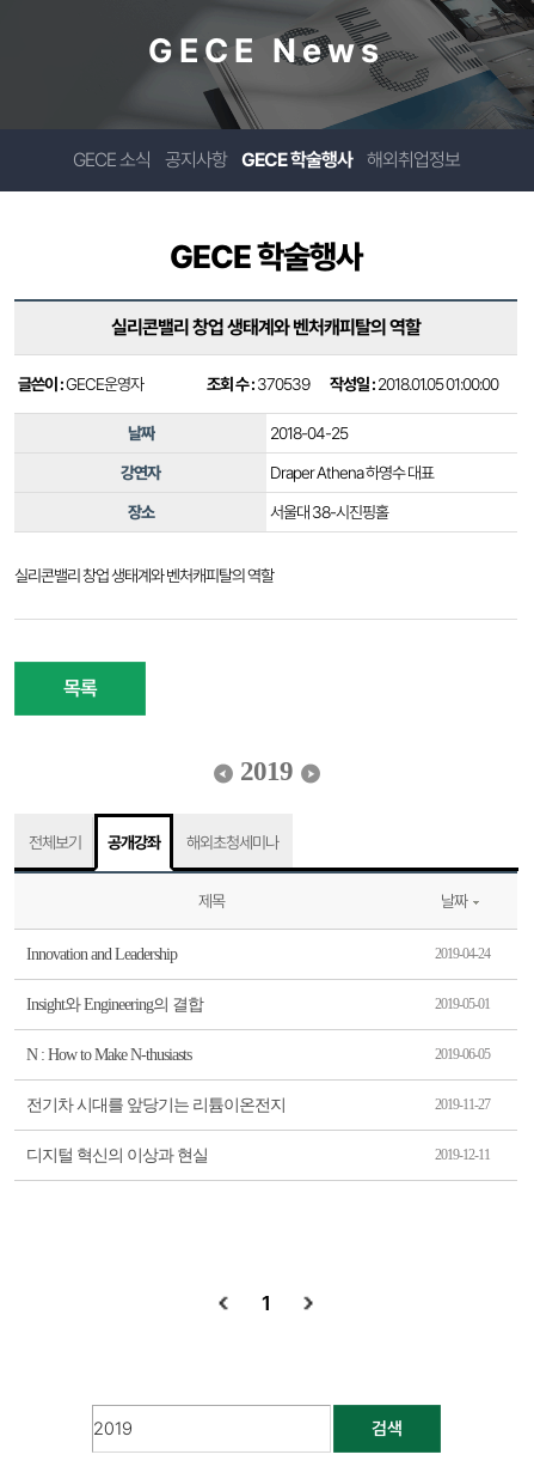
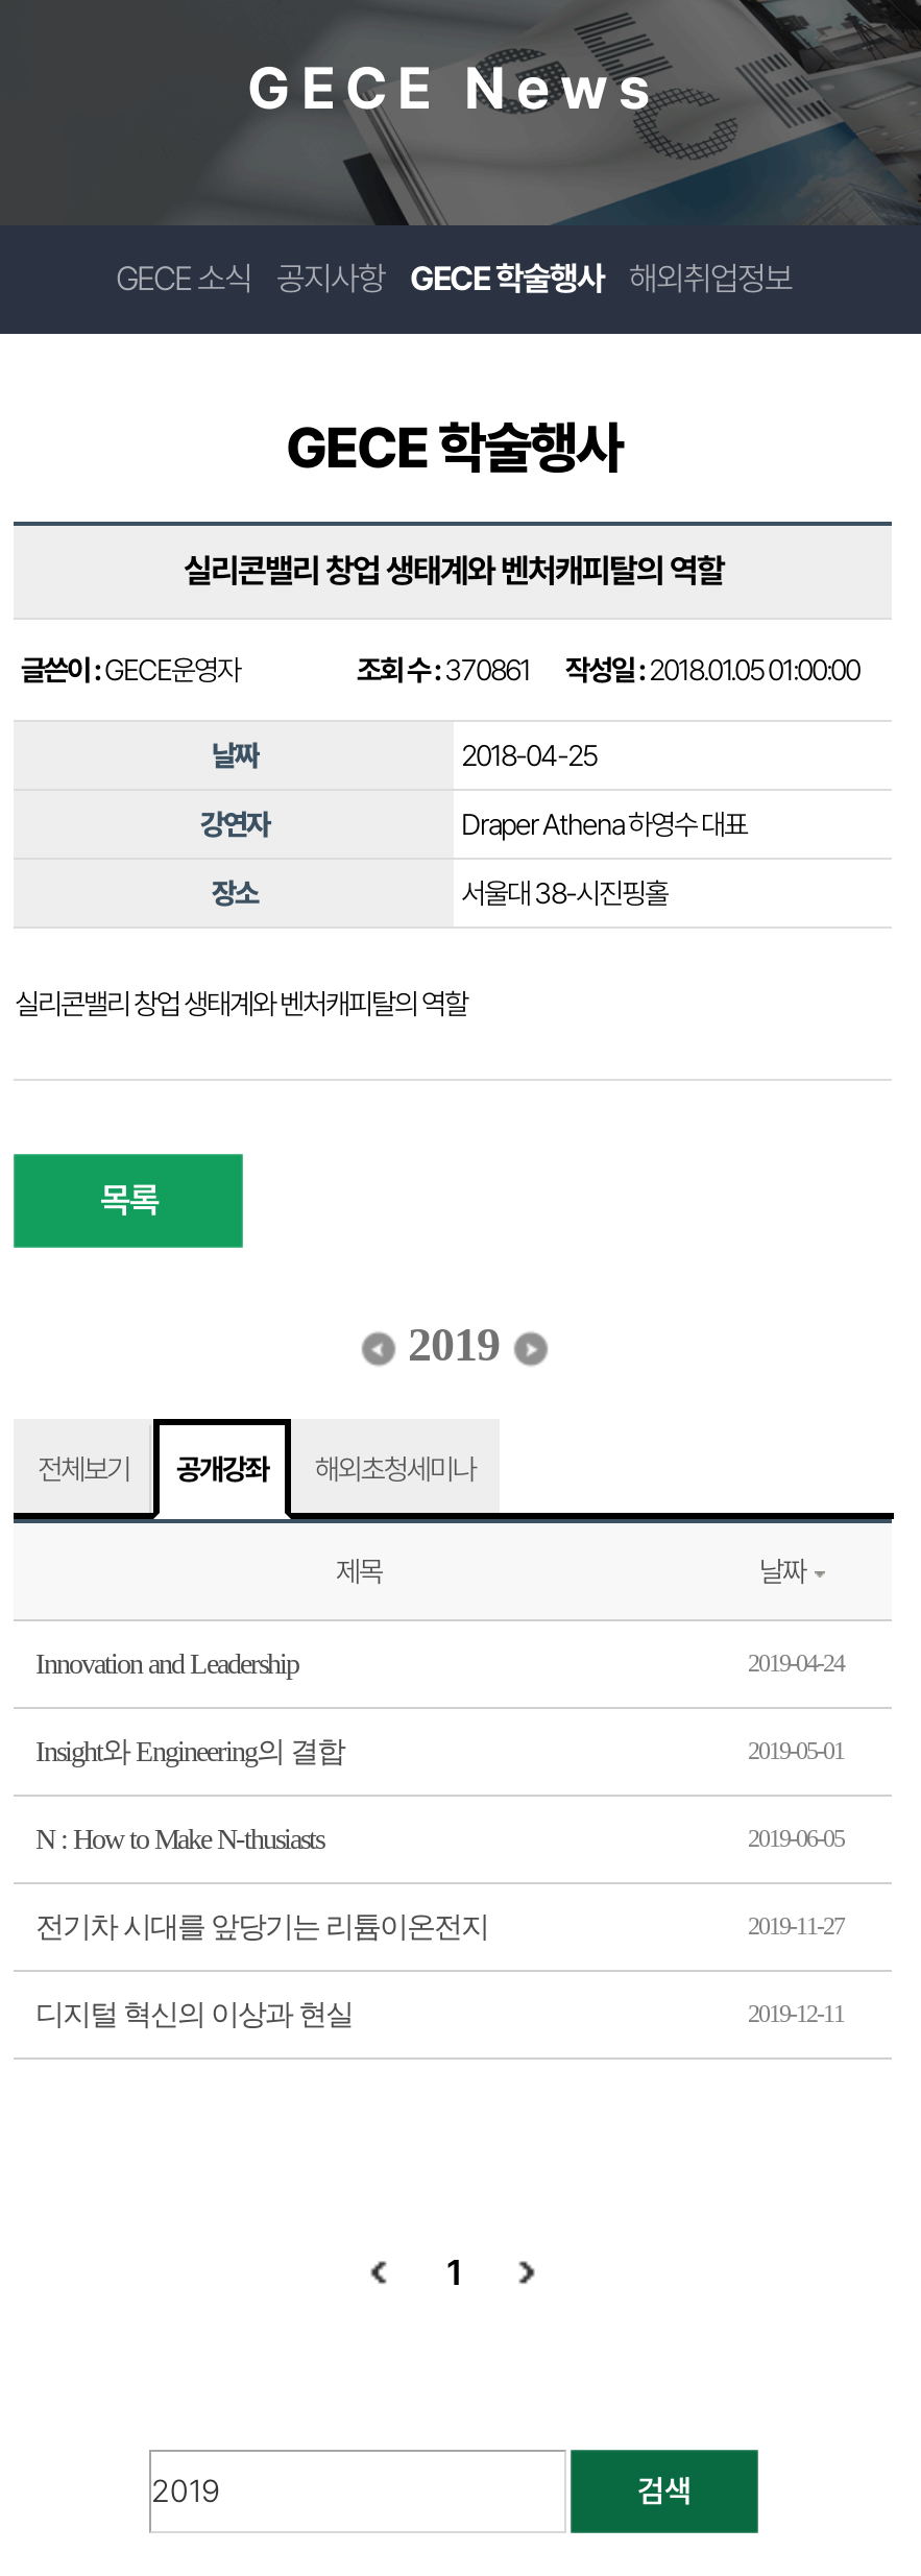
- 조회 수 : 370539 작성일 : 2018.01.05 01:00:00
+ 조회 수 : 370861 작성일 : 2018.01.05 01:00:00
